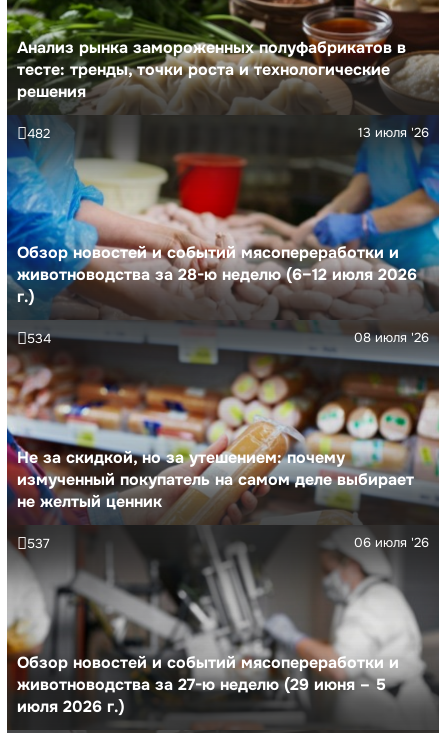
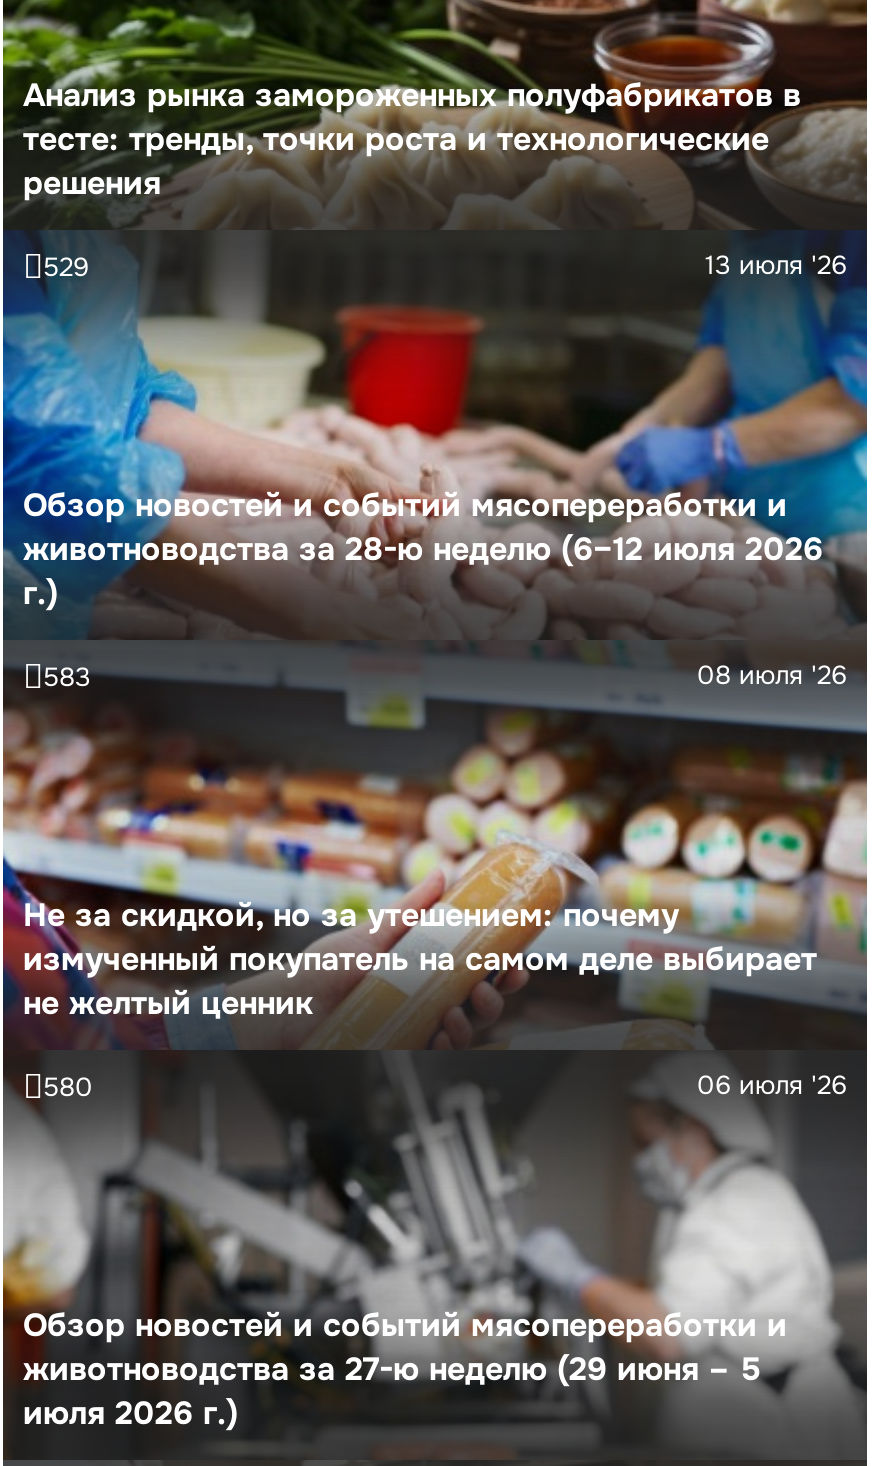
- 482
+ 529

- 534
+ 583

- 537
+ 580
